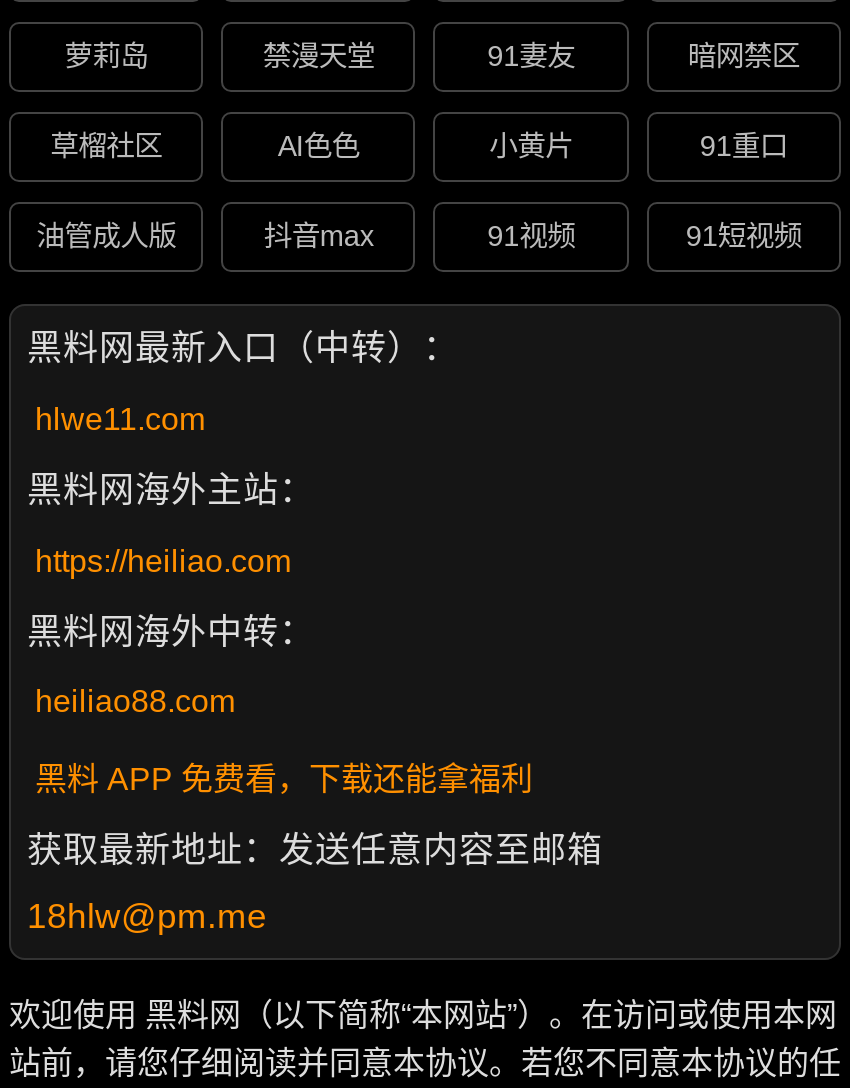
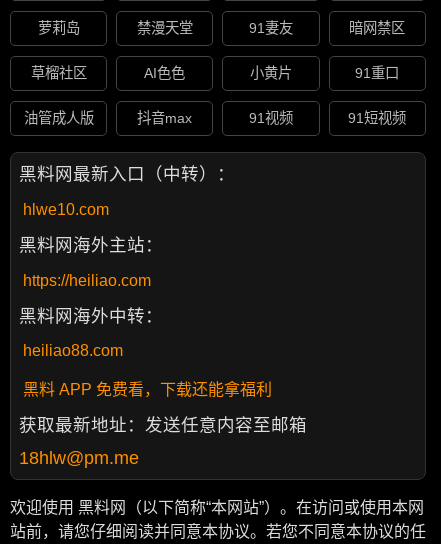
- hlwe11.com
+ hlwe10.com
